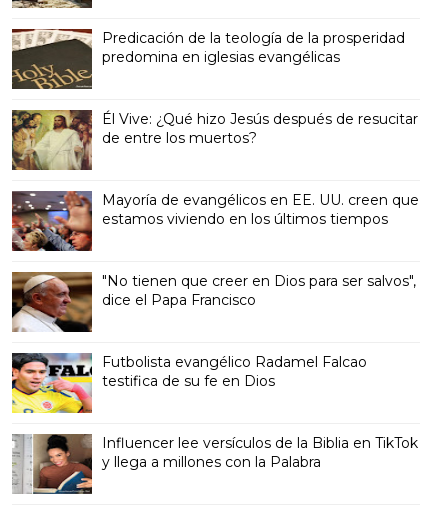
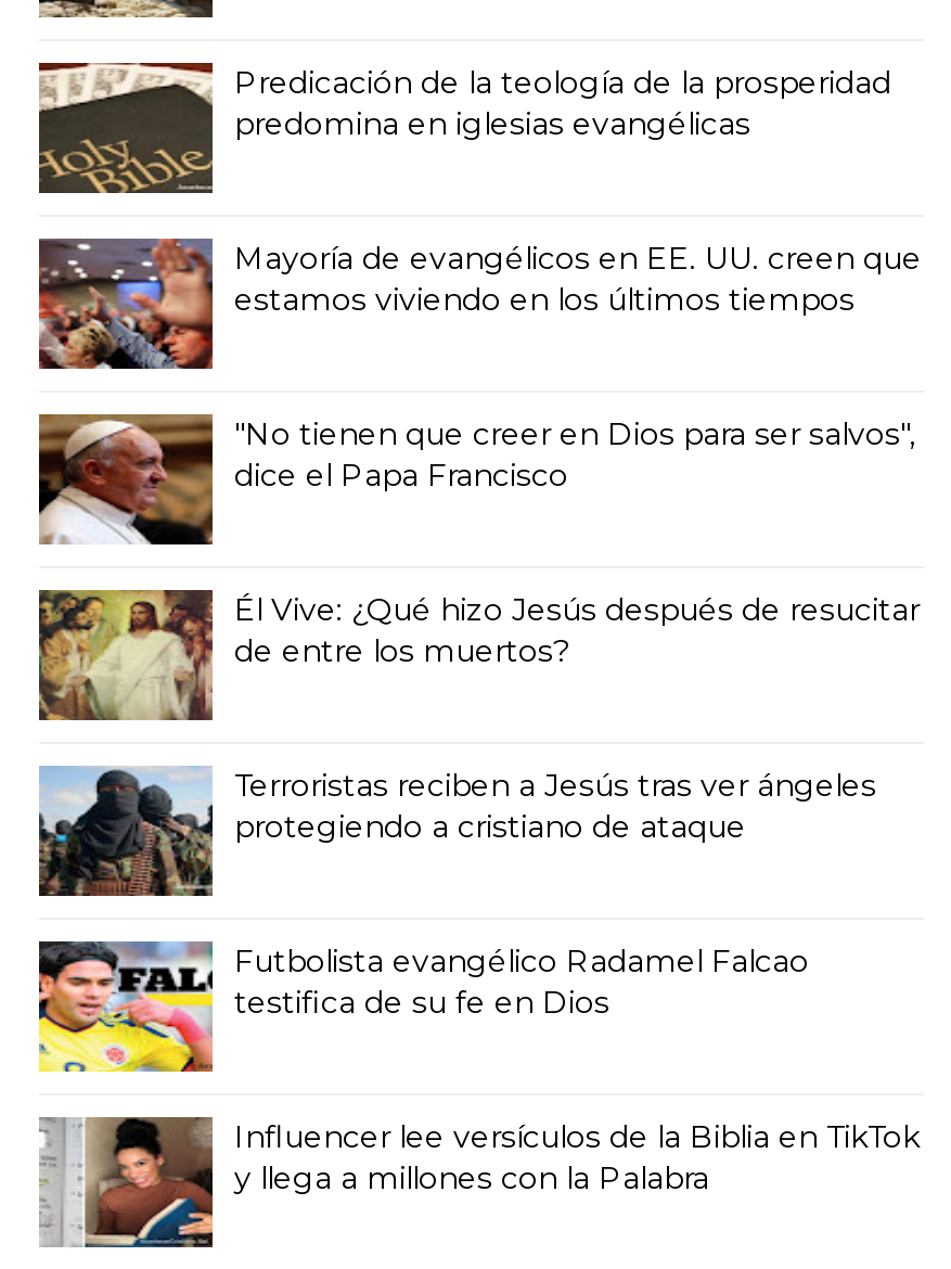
moved down: [image] | Él Vive: ¿Qué hizo Jesús después de resucitar | de entre los muertos?

moved up: [image] | Mayoría de evangélicos en EE. UU. creen que | estamos viviendo en los últimos tiempos | "No tienen que creer en Dios para ser salvos", | dice el Papa Francisco

+ [image]
+ Terroristas reciben a Jesús tras ver ángeles
+ protegiendo a cristiano de ataque
